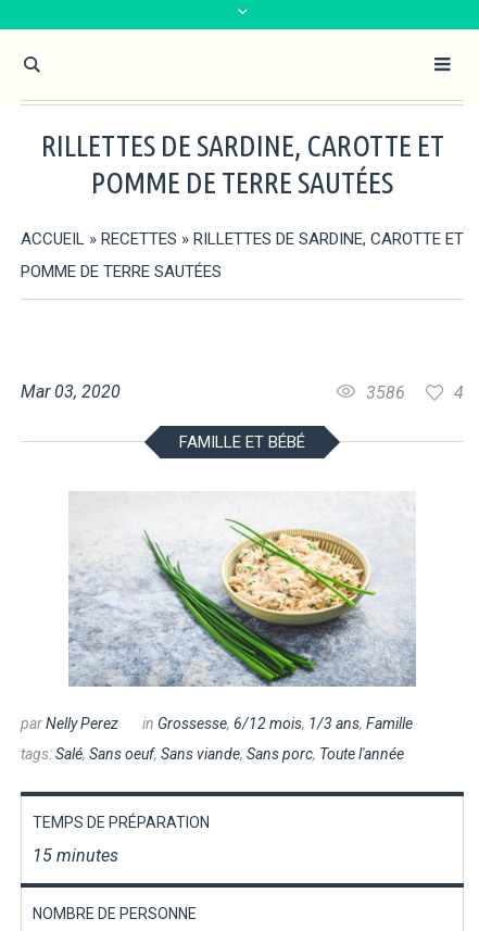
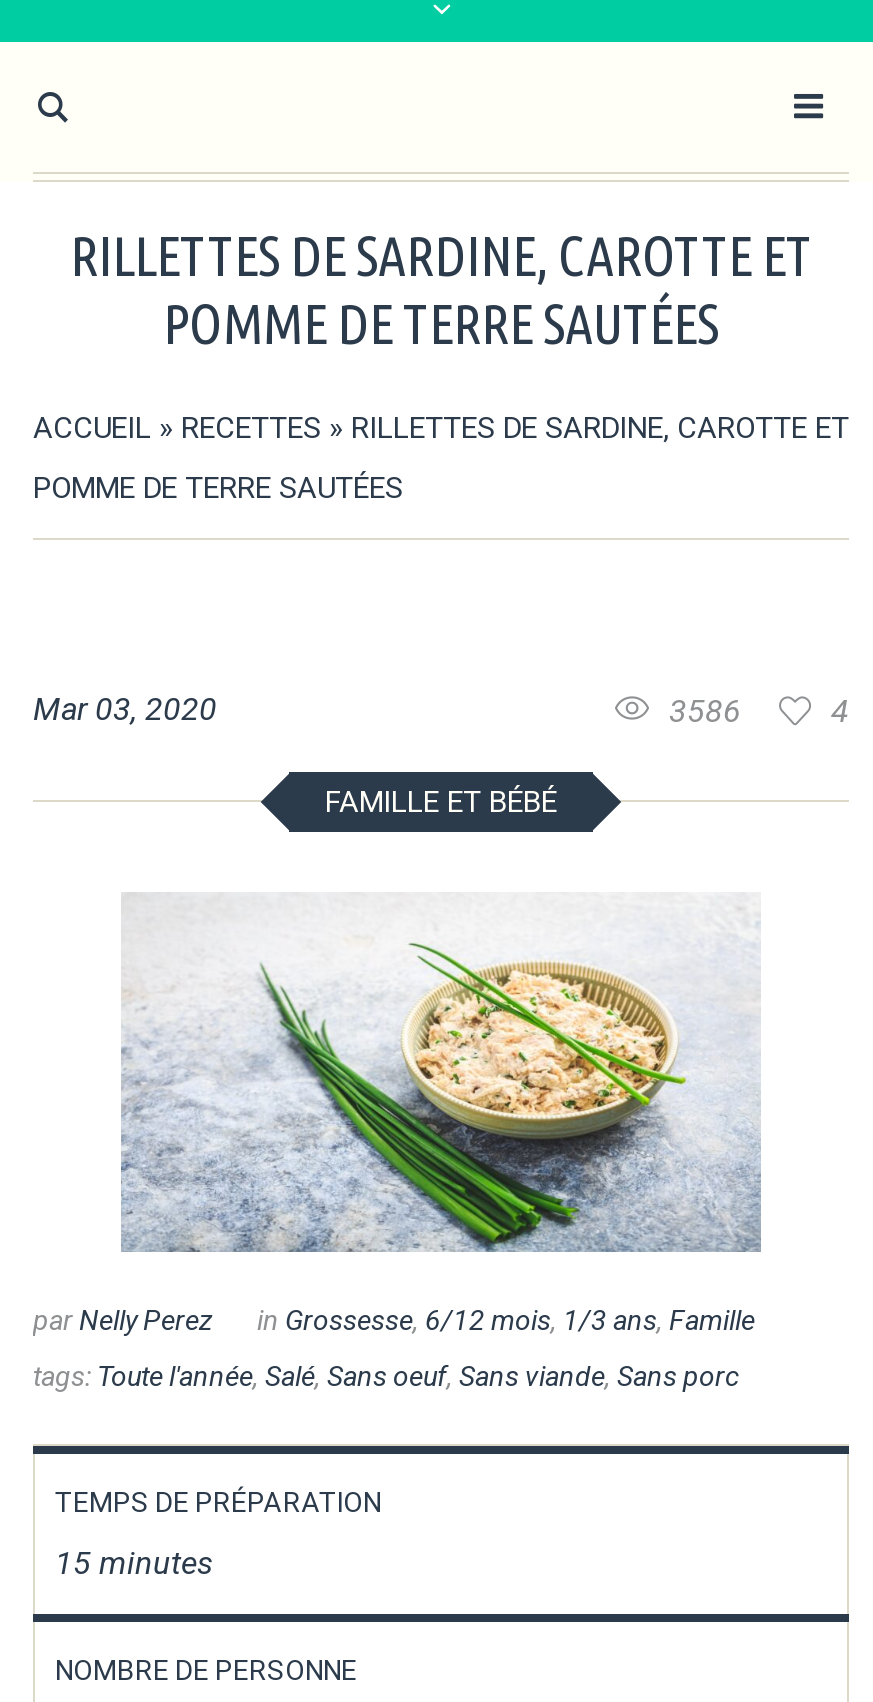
- tags: Salé, Sans oeuf, Sans viande, Sans porc, Toute l'année
+ tags: Toute l'année, Salé, Sans oeuf, Sans viande, Sans porc
